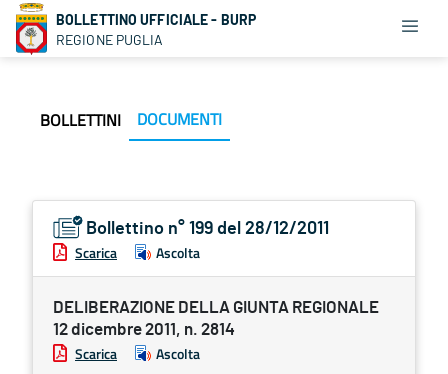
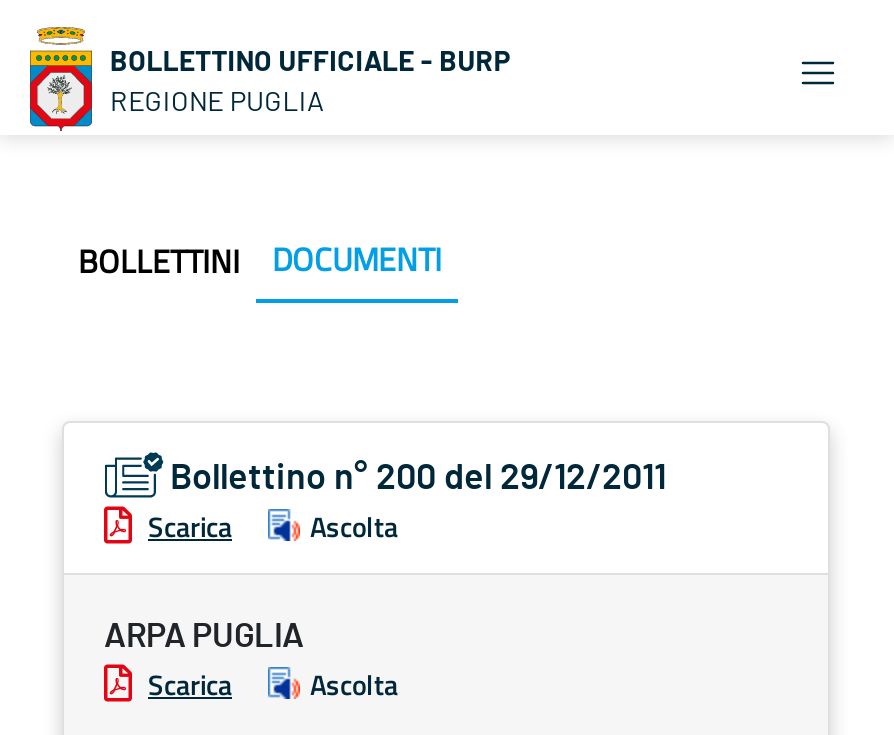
- Bollettino n° 199 del 28/12/2011
+ Bollettino n° 200 del 29/12/2011

- DELIBERAZIONE DELLA GIUNTA REGIONALE
- 12 dicembre 2011, n. 2814
+ ARPA PUGLIA
